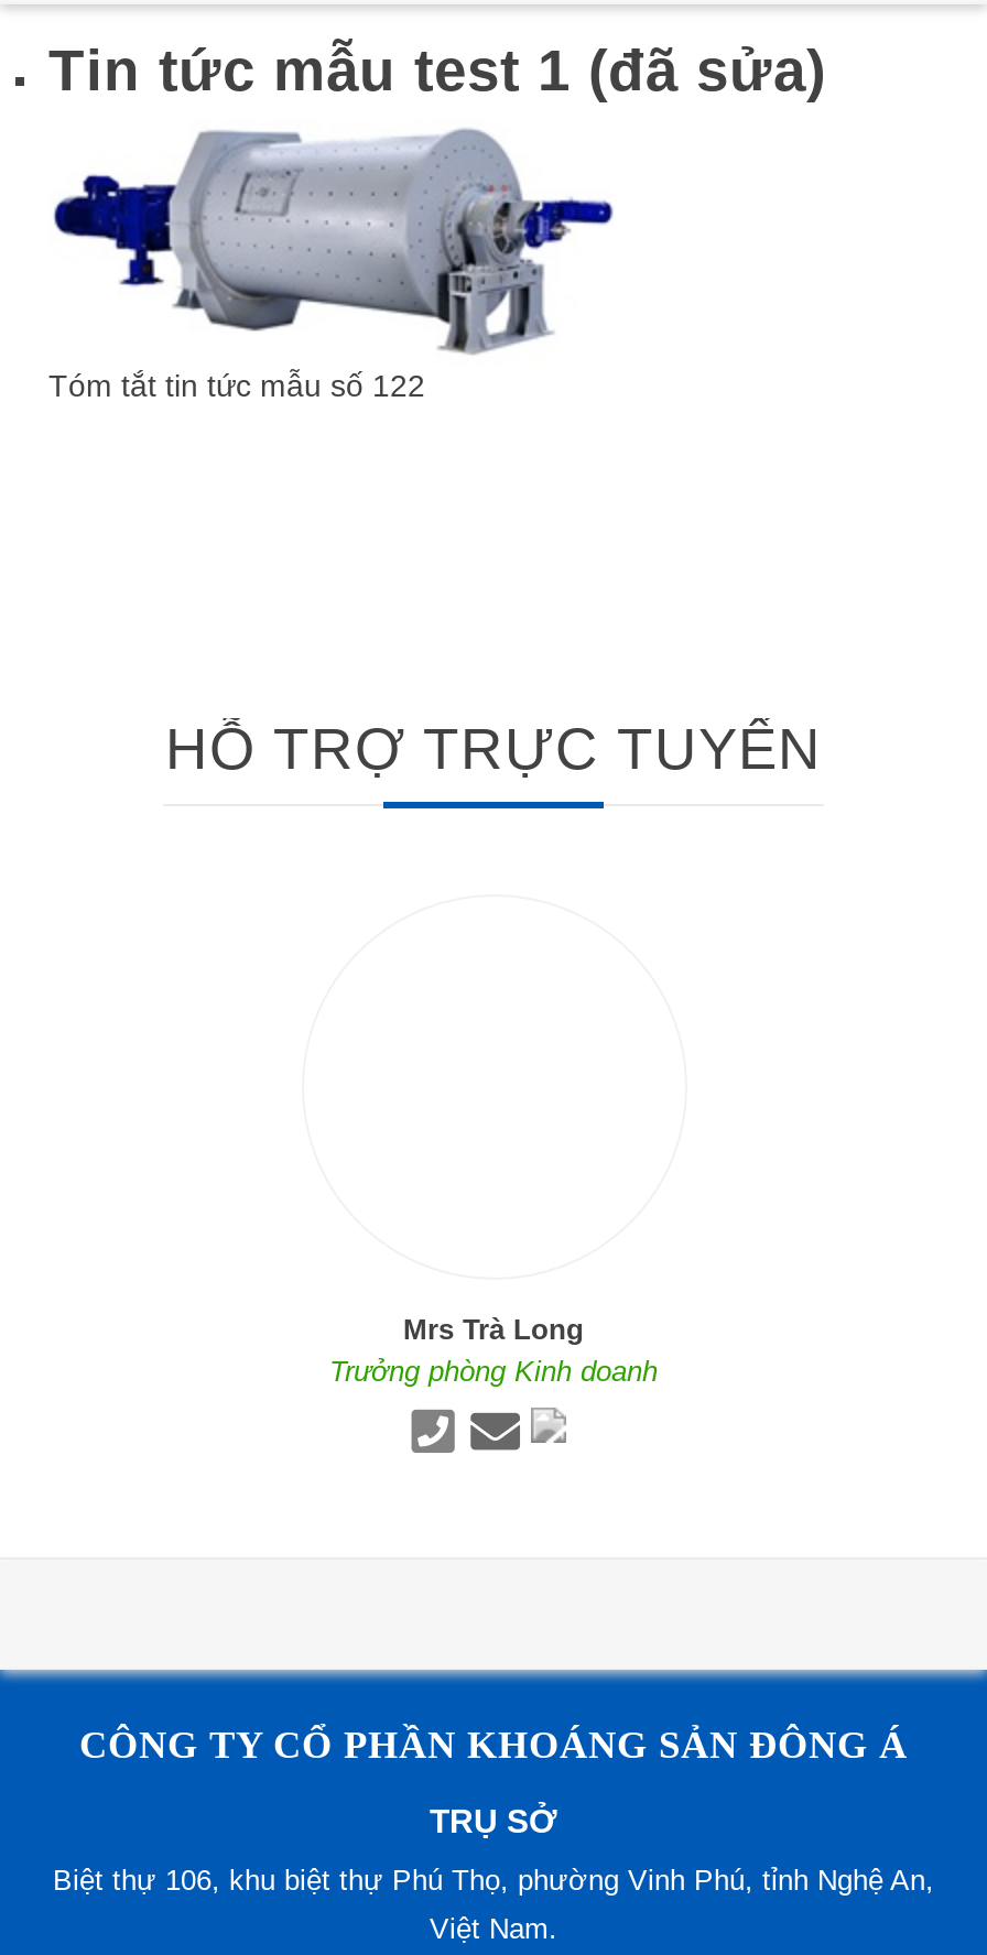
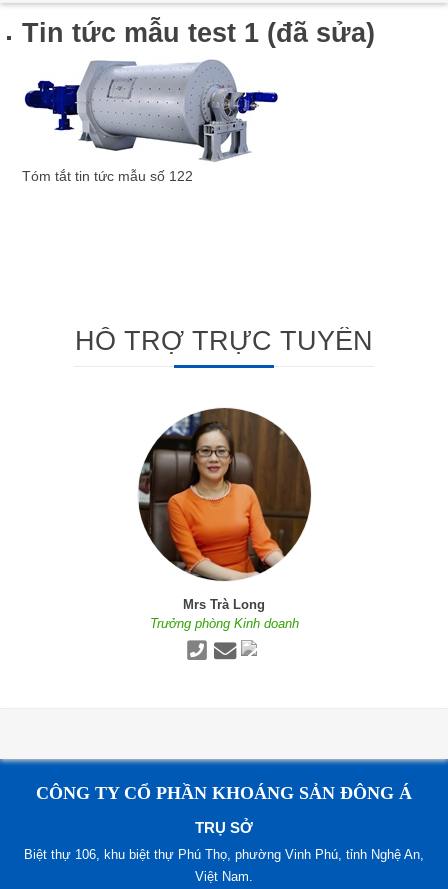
+ [image]
